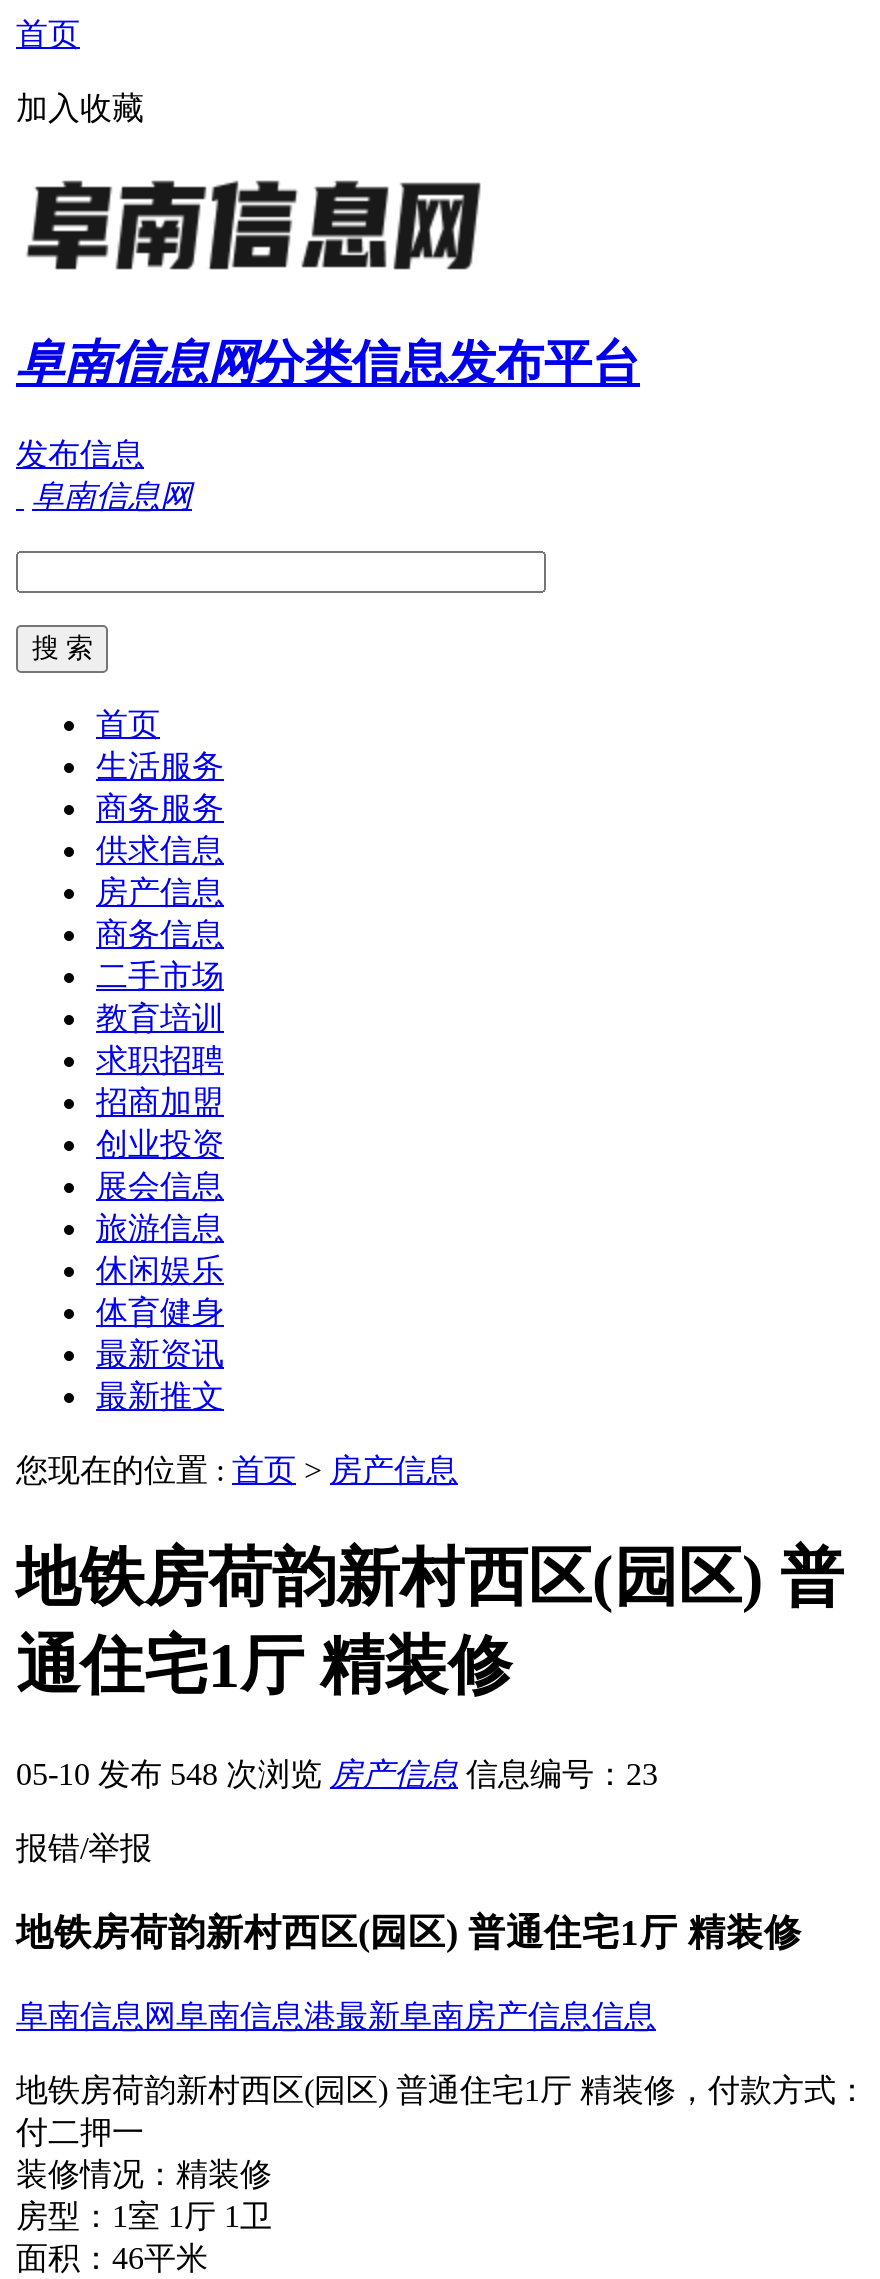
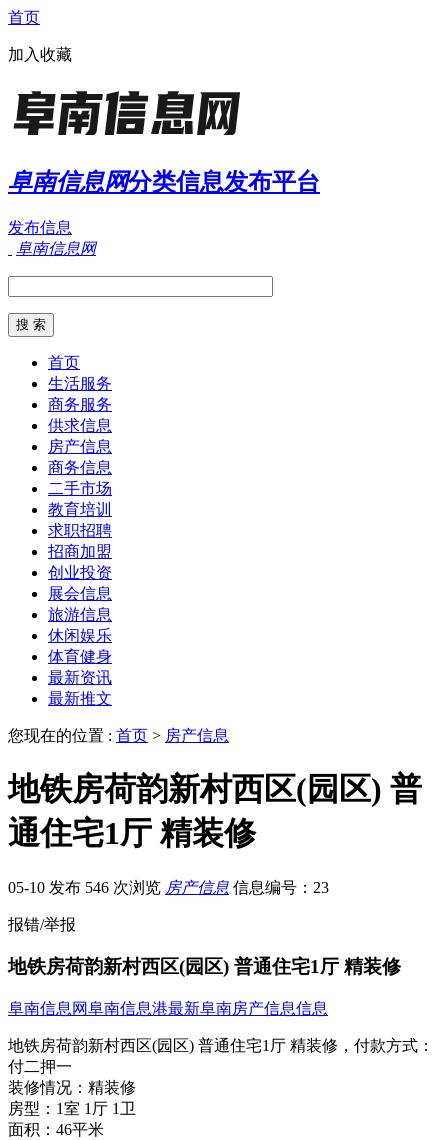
- 05-10 发布 548 次浏览 房产信息 信息编号：23
+ 05-10 发布 546 次浏览 房产信息 信息编号：23
